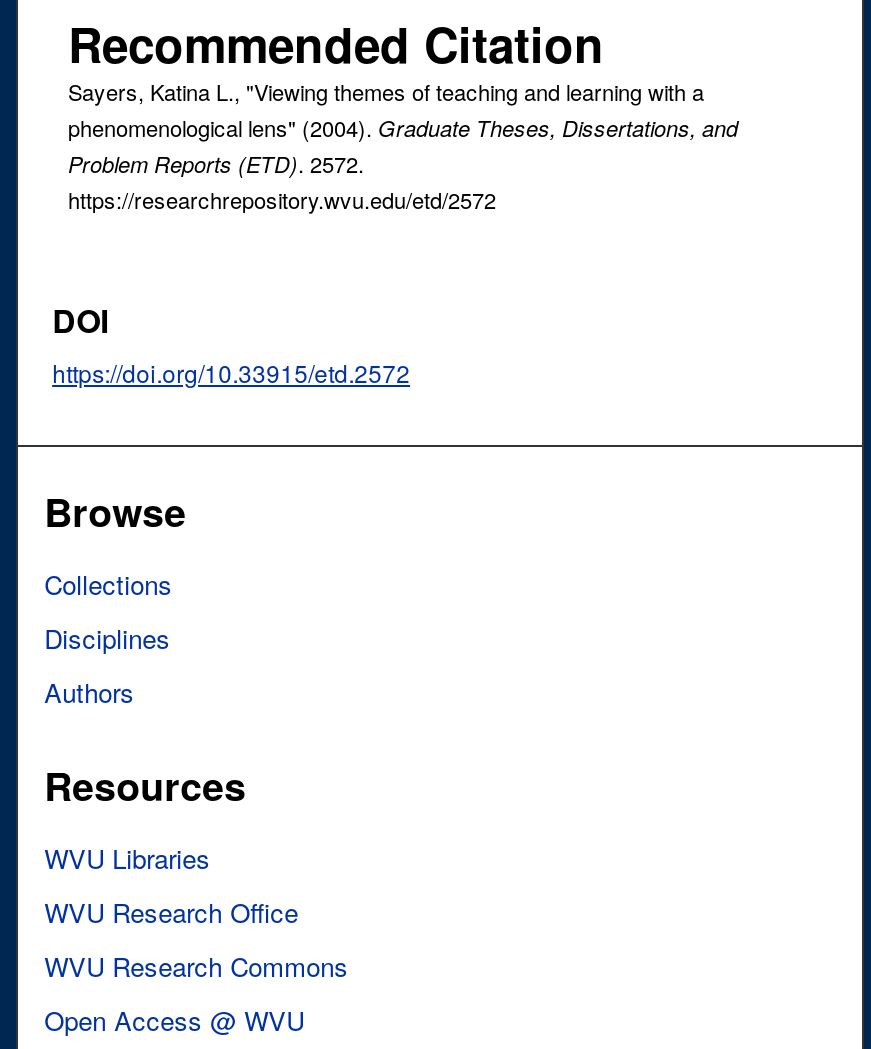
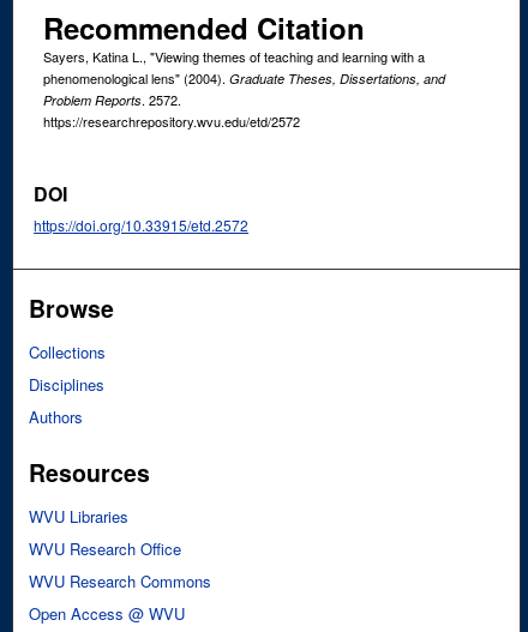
- Problem Reports (ETD). 2572.
+ Problem Reports. 2572.
